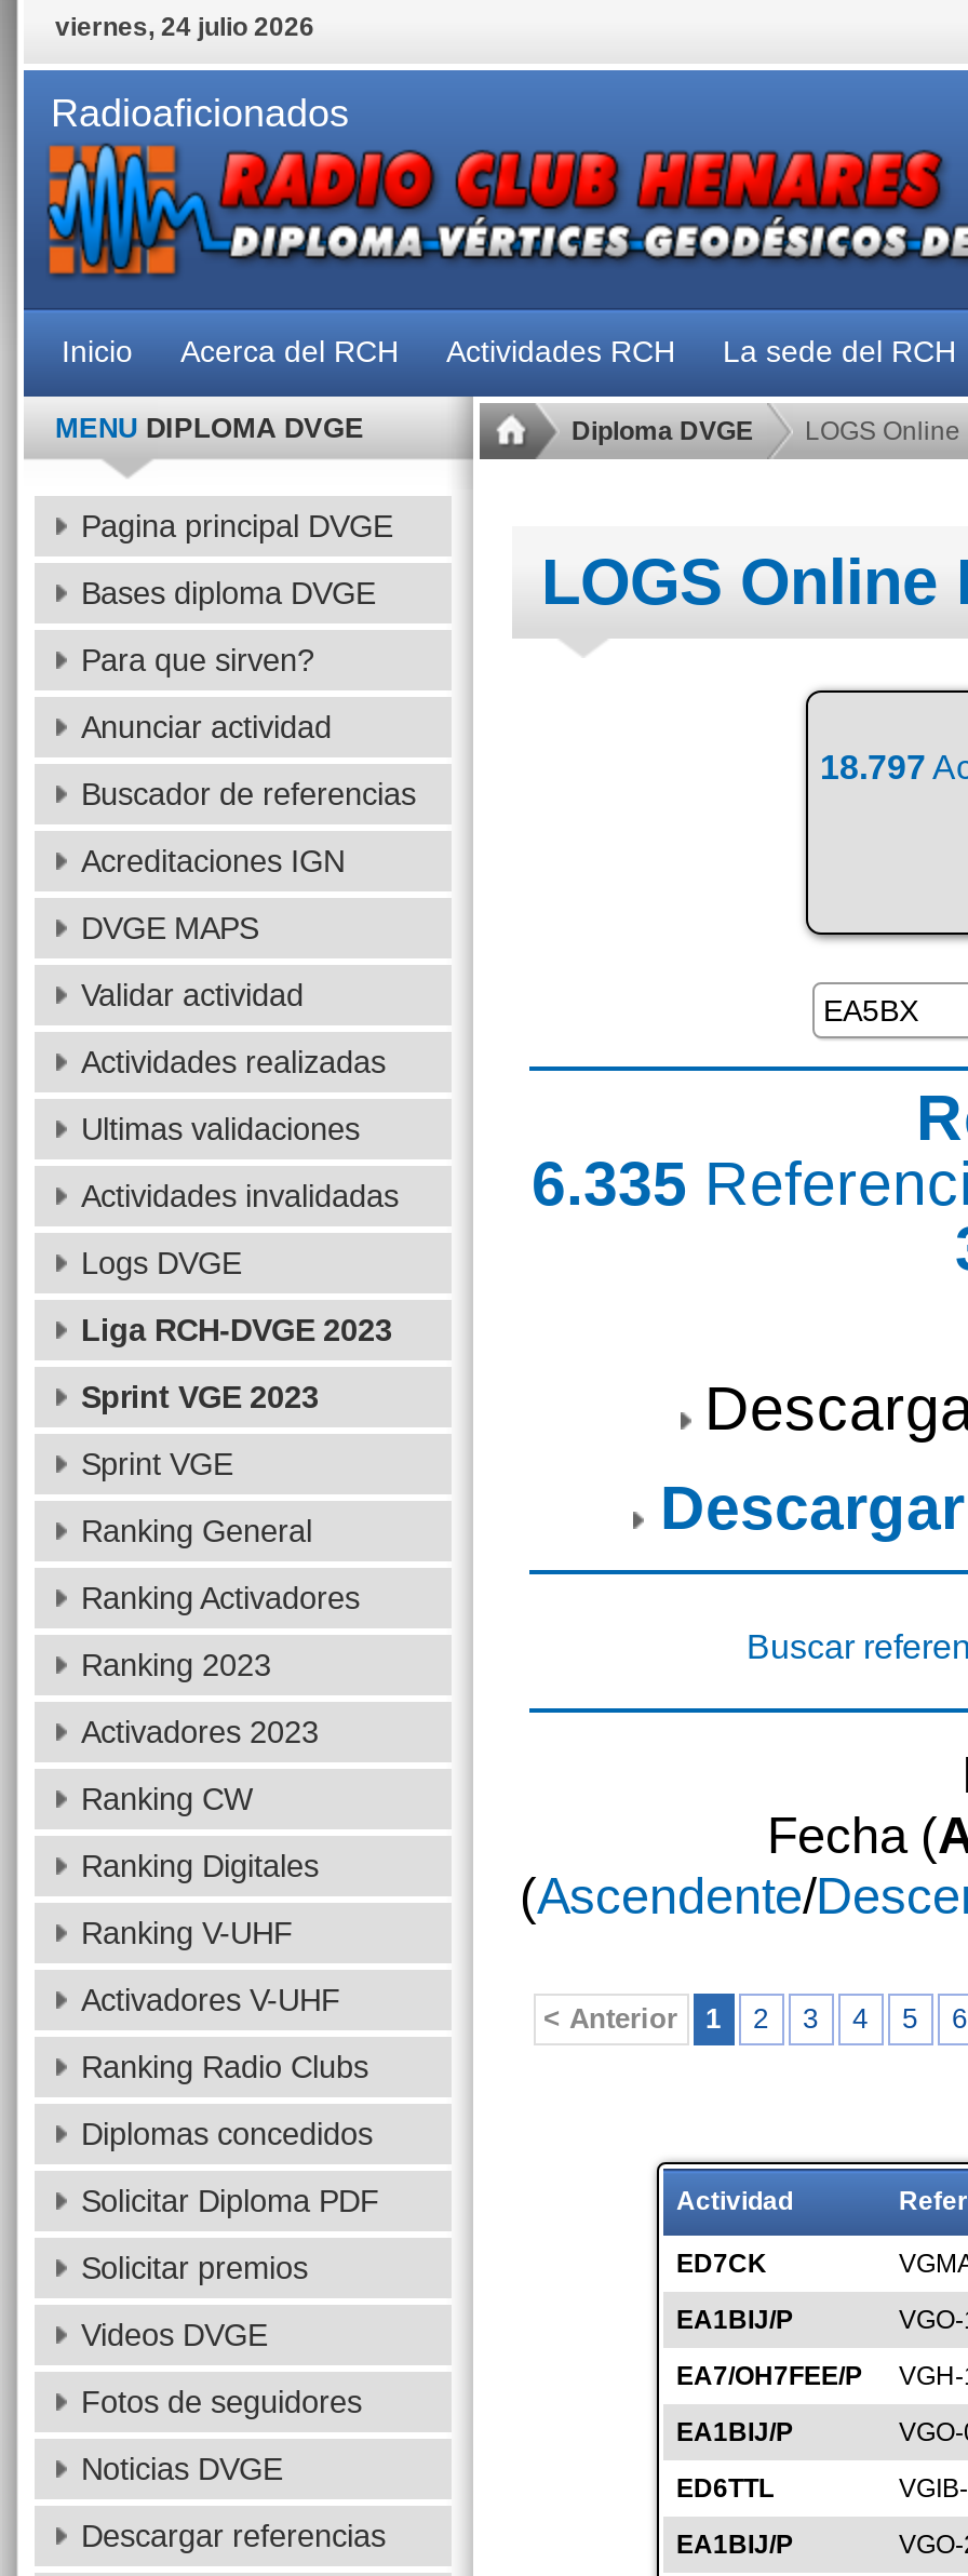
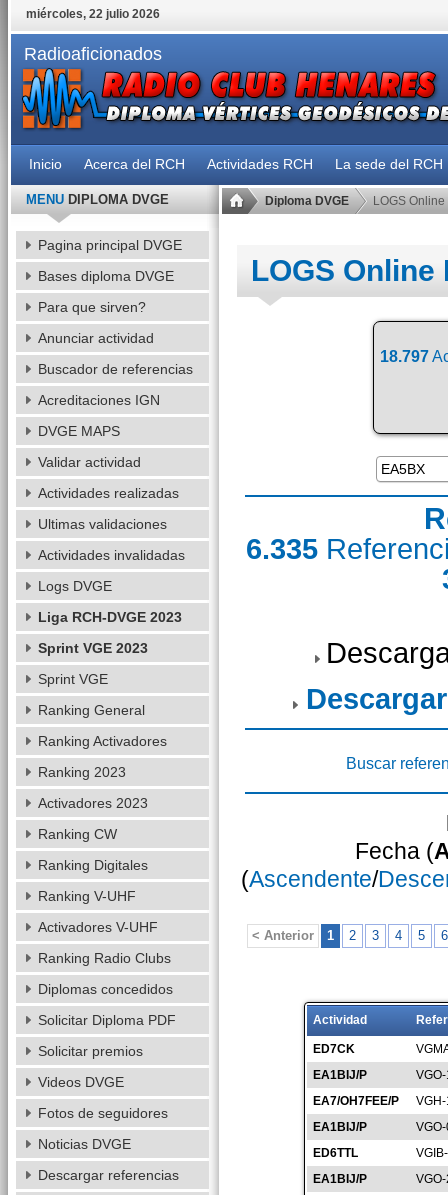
- viernes, 24 julio 2026
+ miércoles, 22 julio 2026
